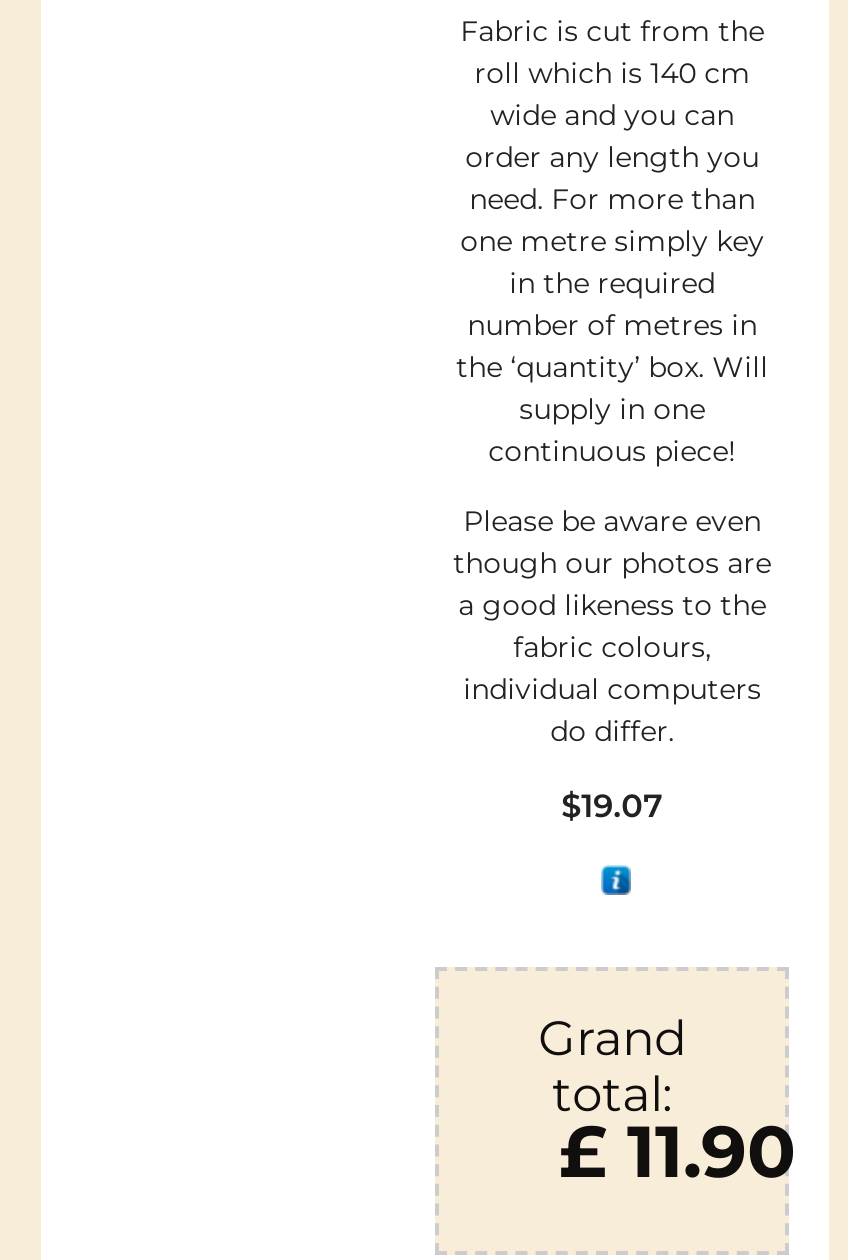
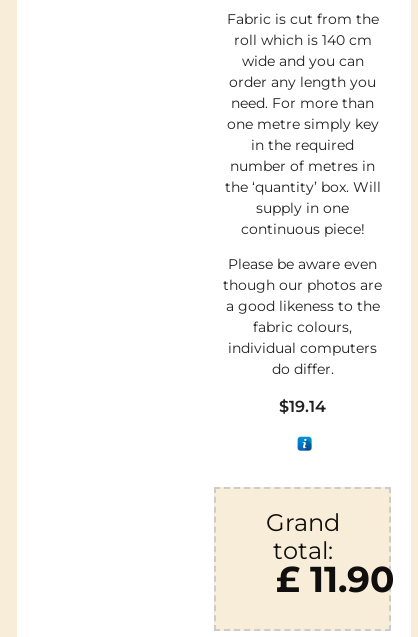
- $19.07
+ $19.14
